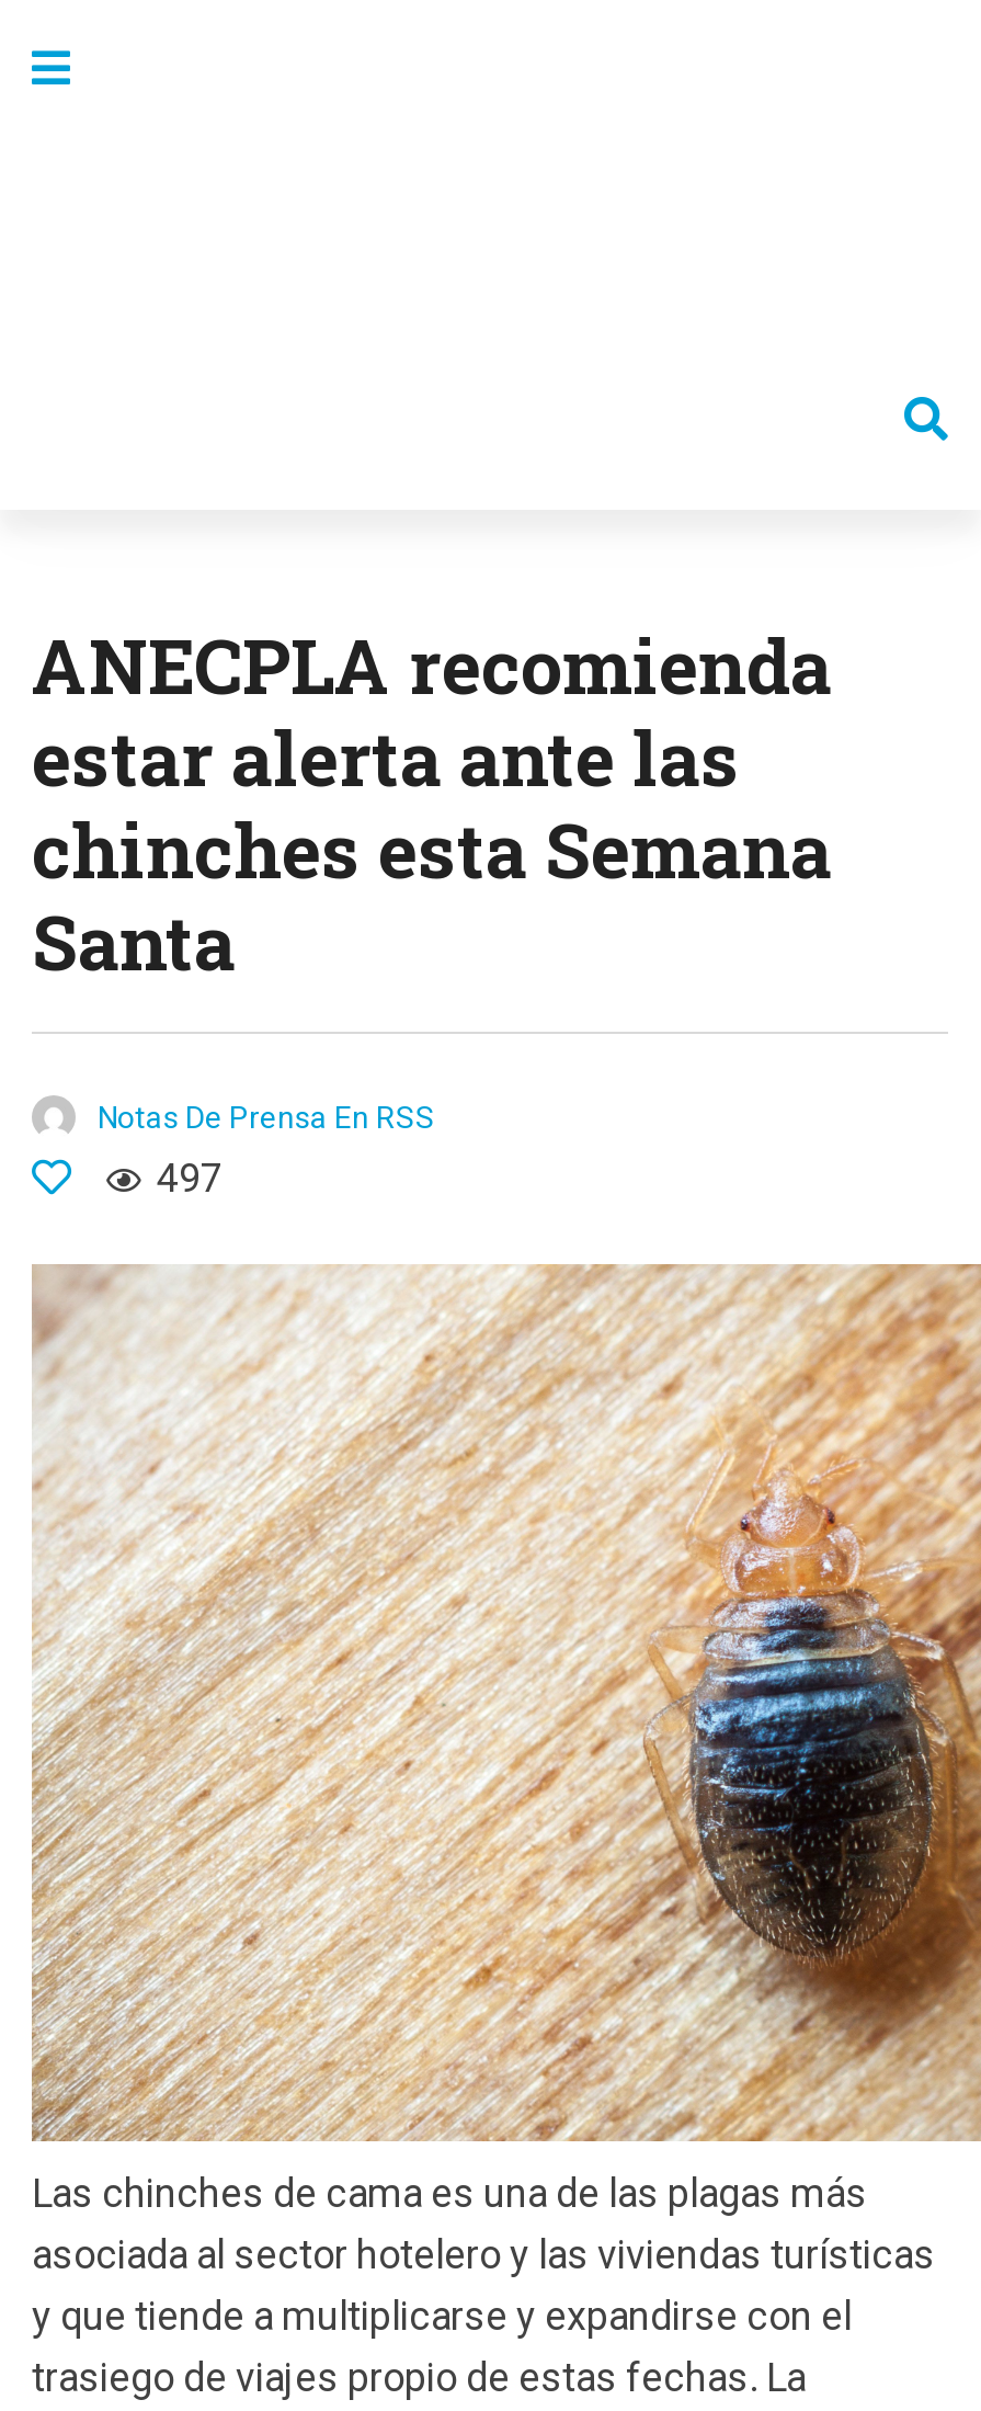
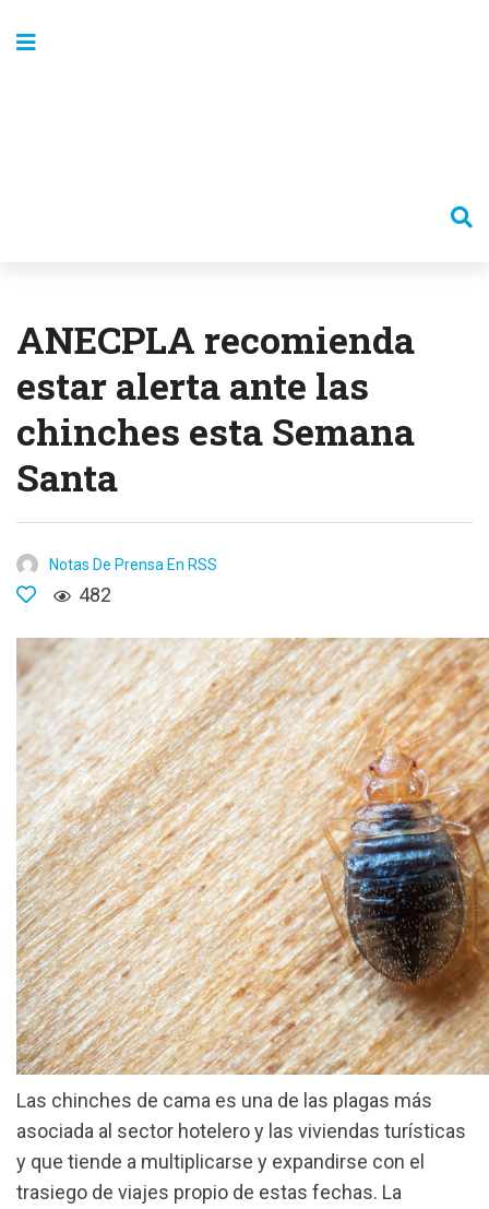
- 497
+ 482
